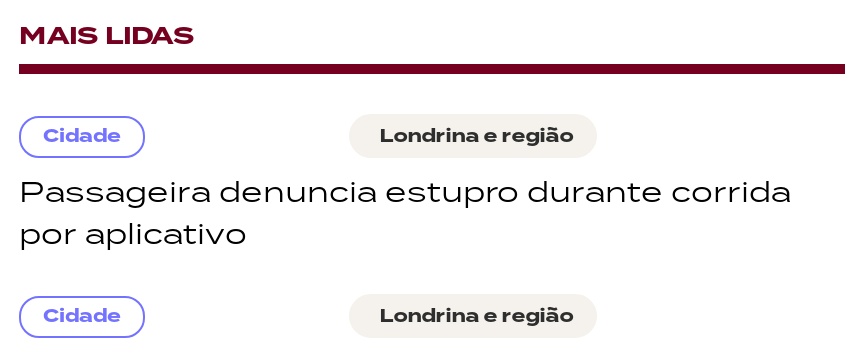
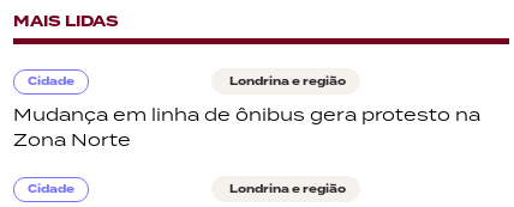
- Passageira denuncia estupro durante corrida
- por aplicativo
+ Mudança em linha de ônibus gera protesto na
+ Zona Norte
